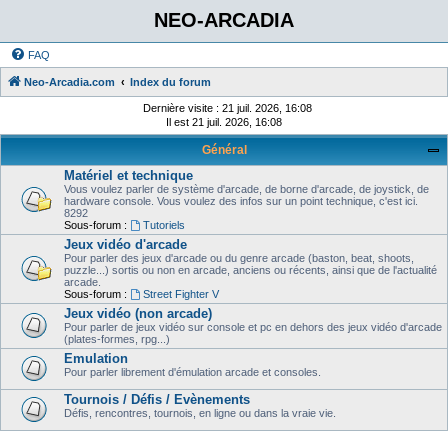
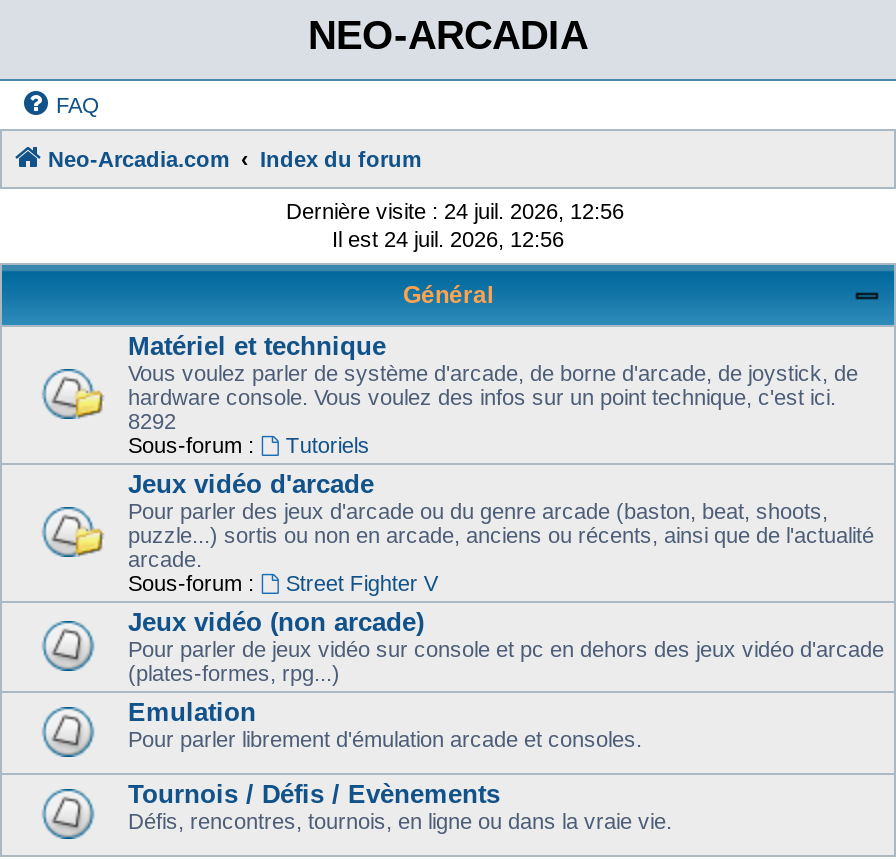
- Dernière visite : 21 juil. 2026, 16:08
+ Dernière visite : 24 juil. 2026, 12:56

- Il est 21 juil. 2026, 16:08
+ Il est 24 juil. 2026, 12:56
